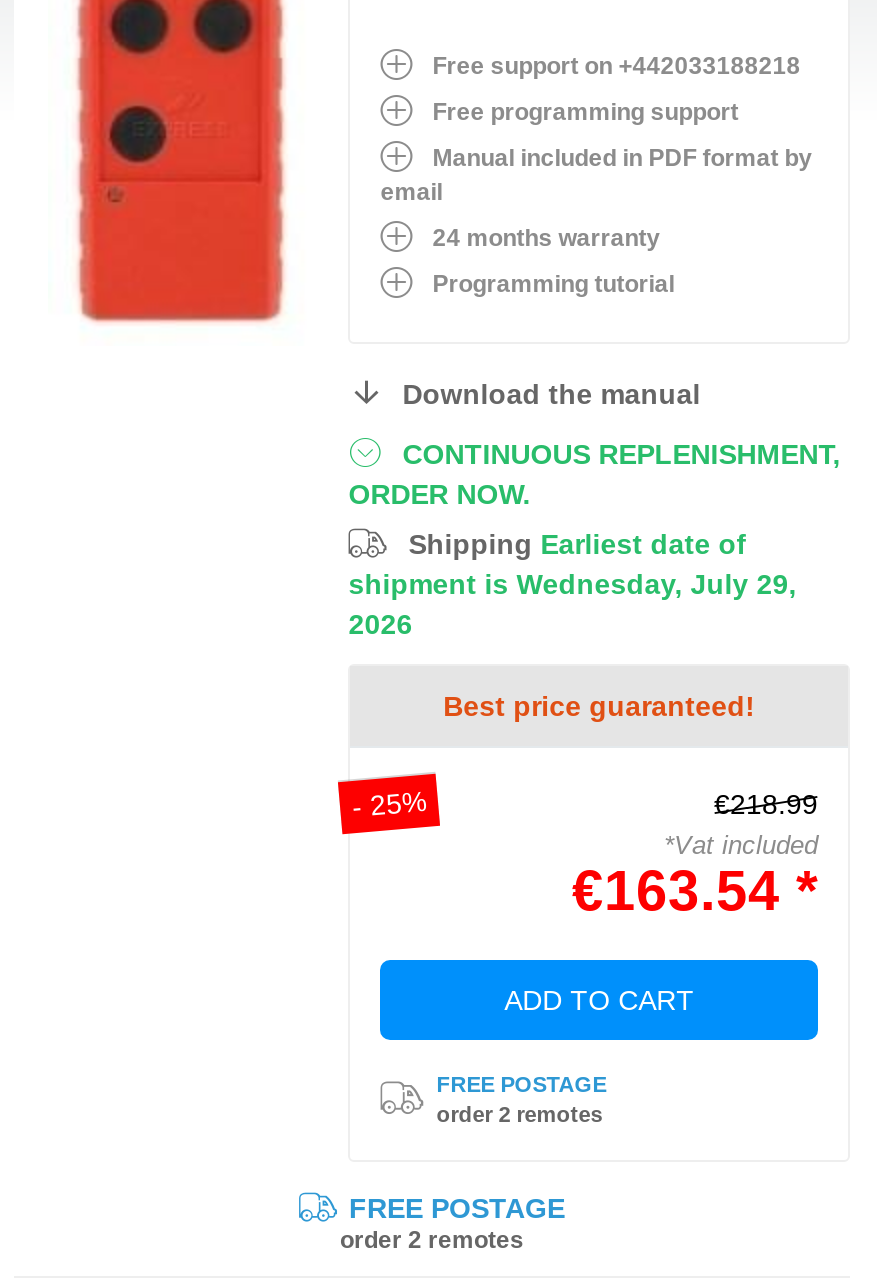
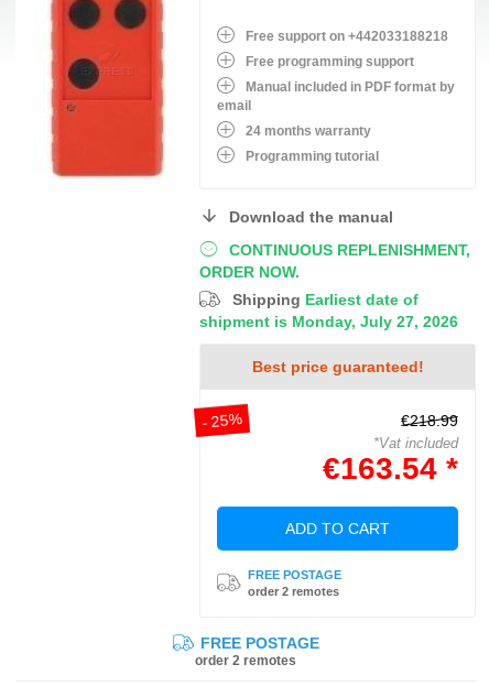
- shipment is Wednesday, July 29,
- 2026
+ shipment is Monday, July 27, 2026
